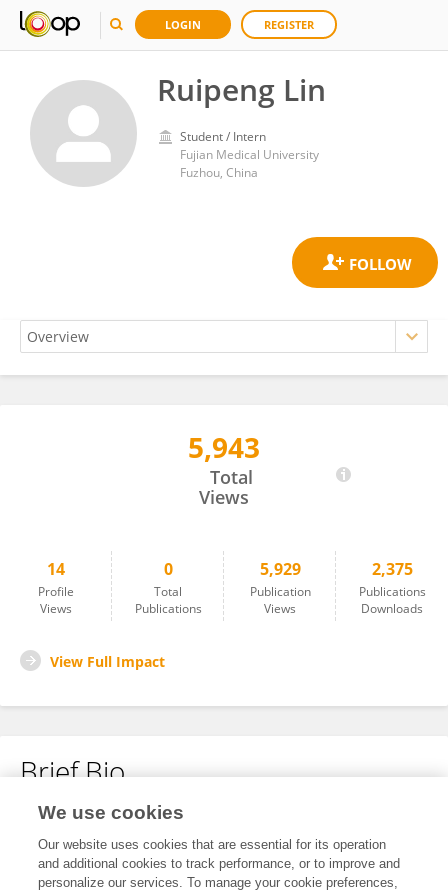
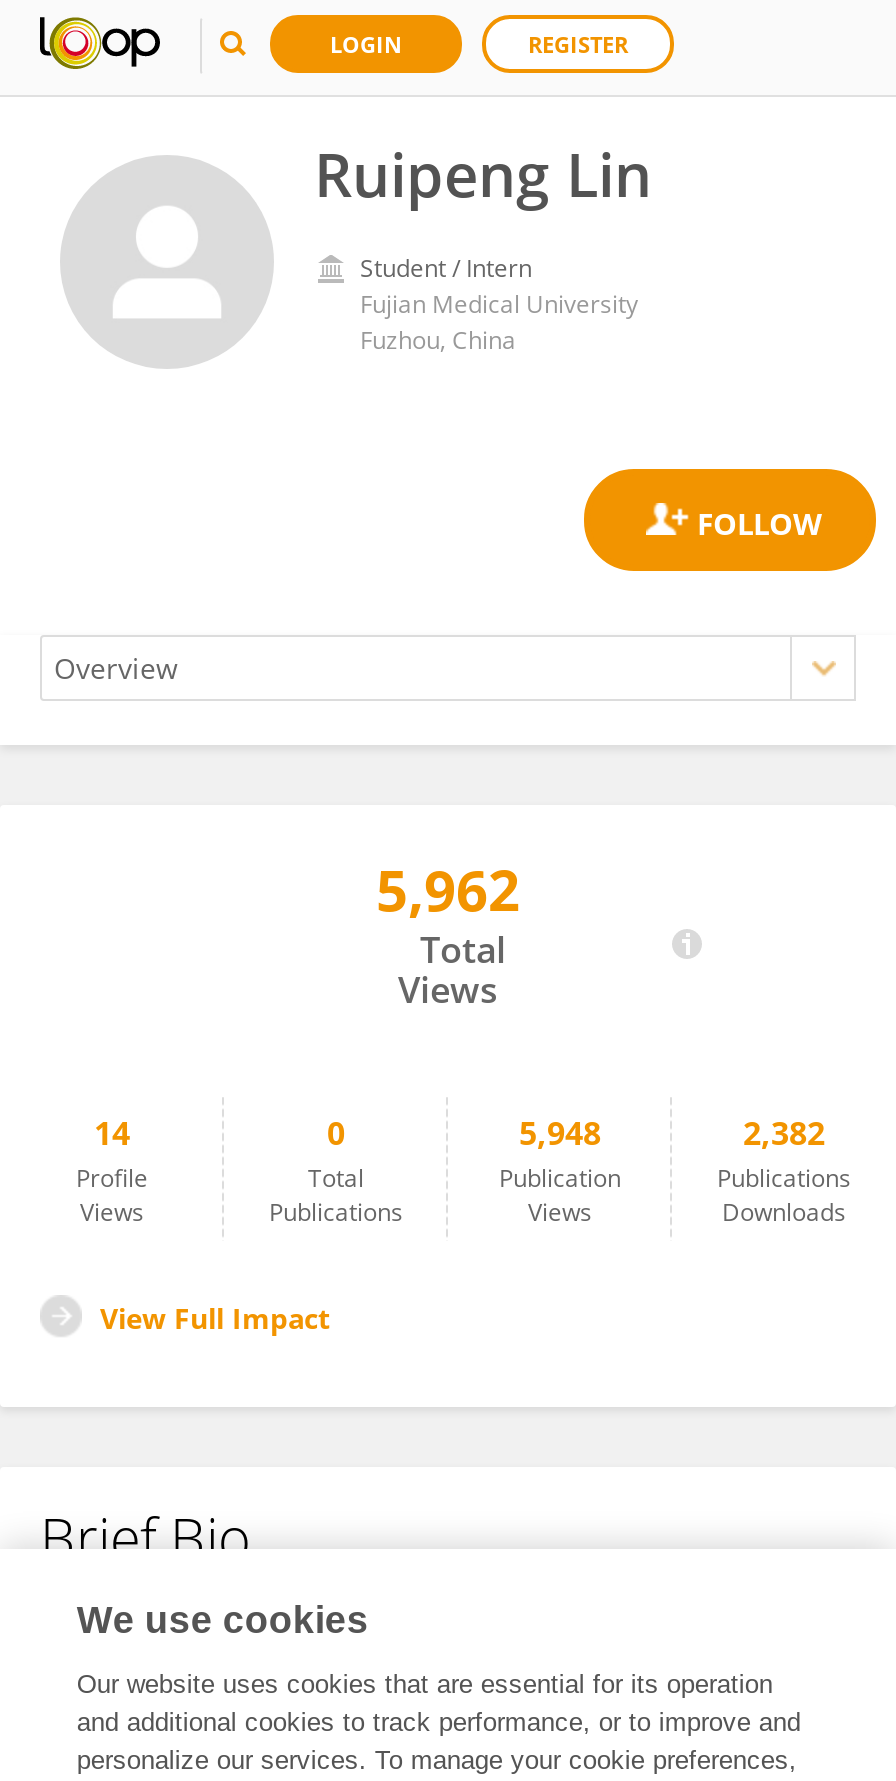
- 5,943
+ 5,962

- 5,929
+ 5,948

- 2,375
+ 2,382
